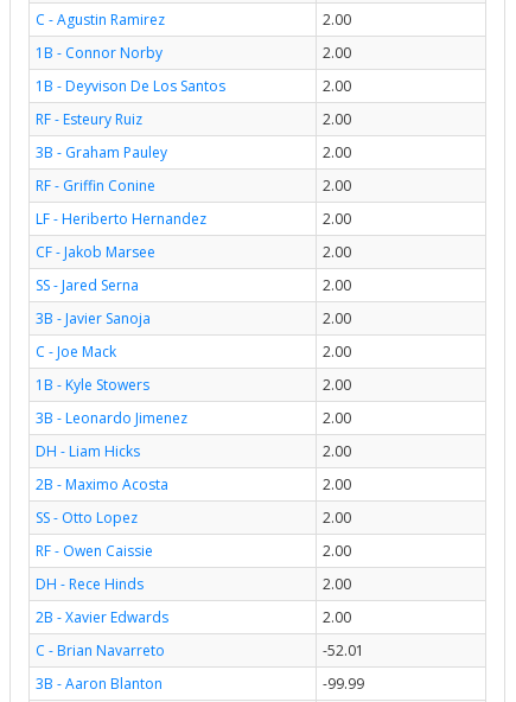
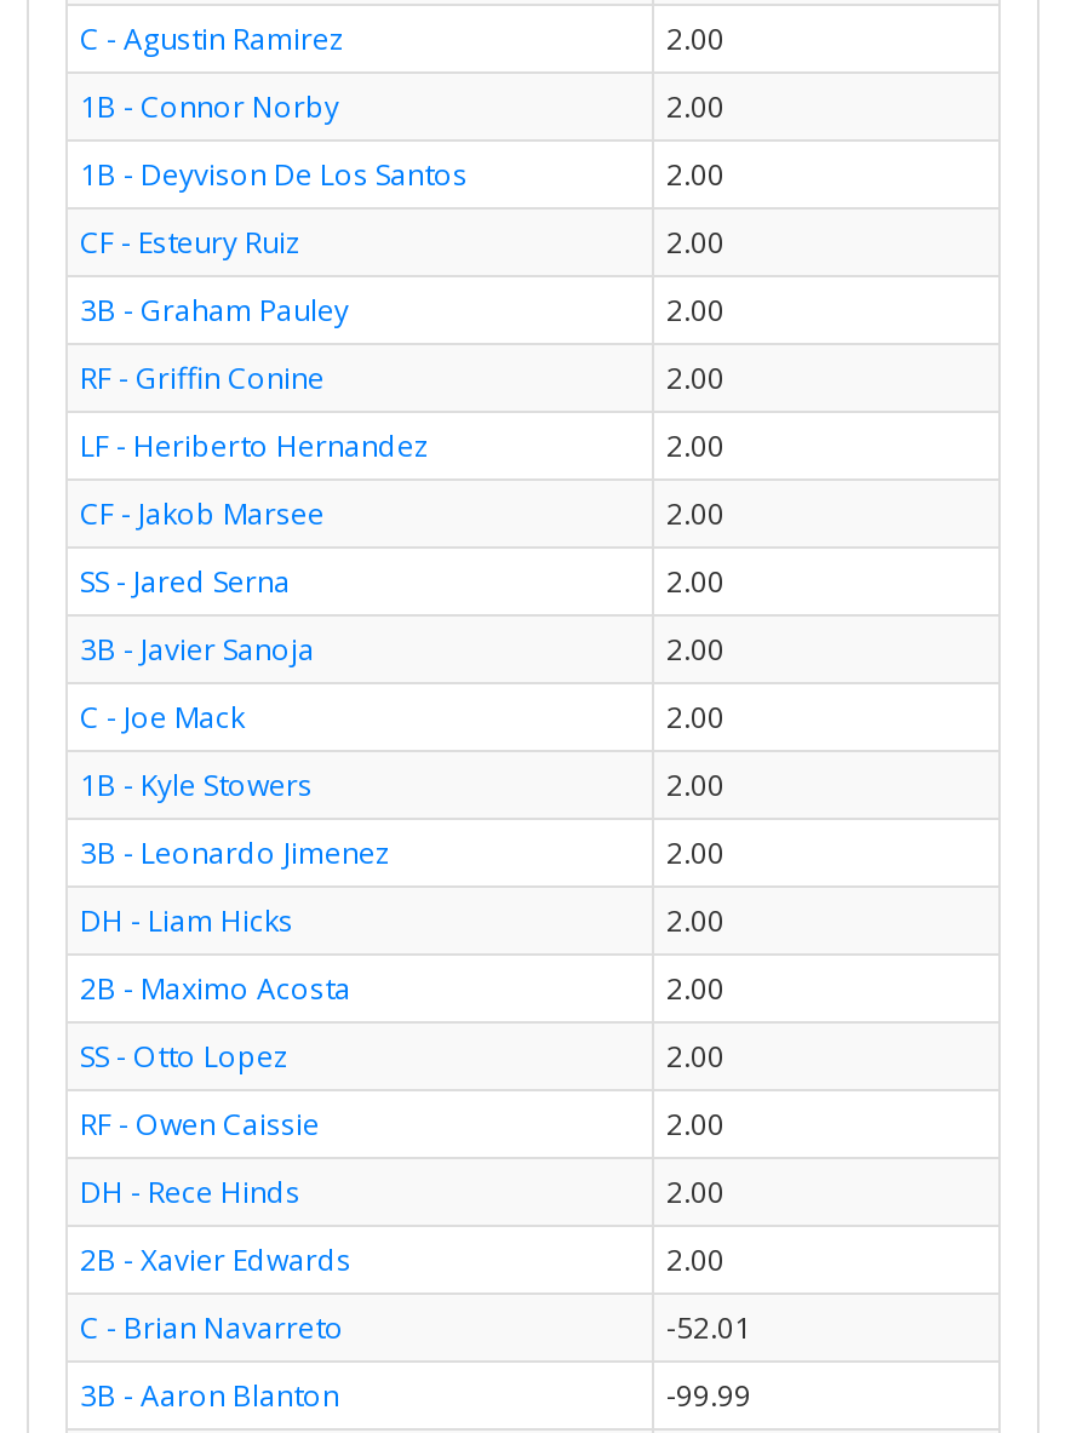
- RF - Esteury Ruiz
+ CF - Esteury Ruiz
